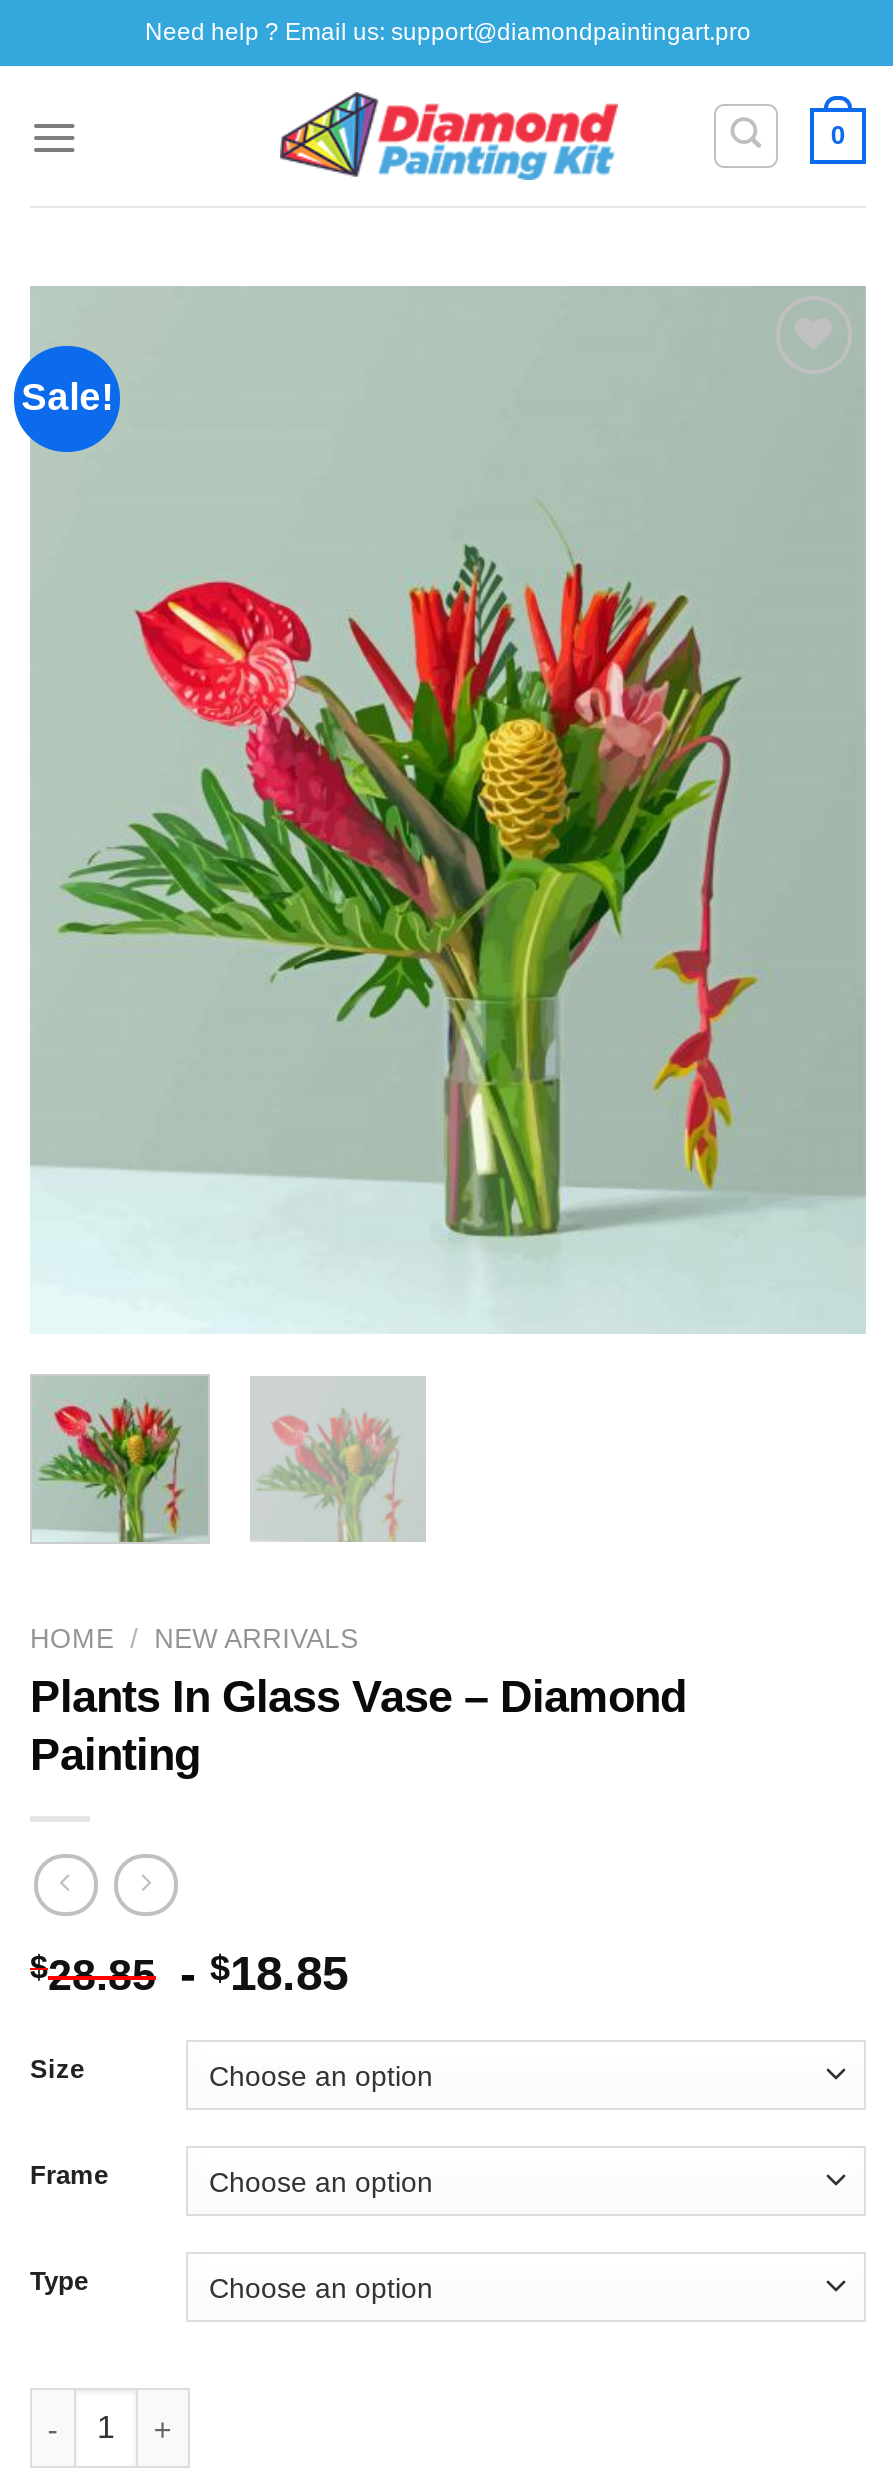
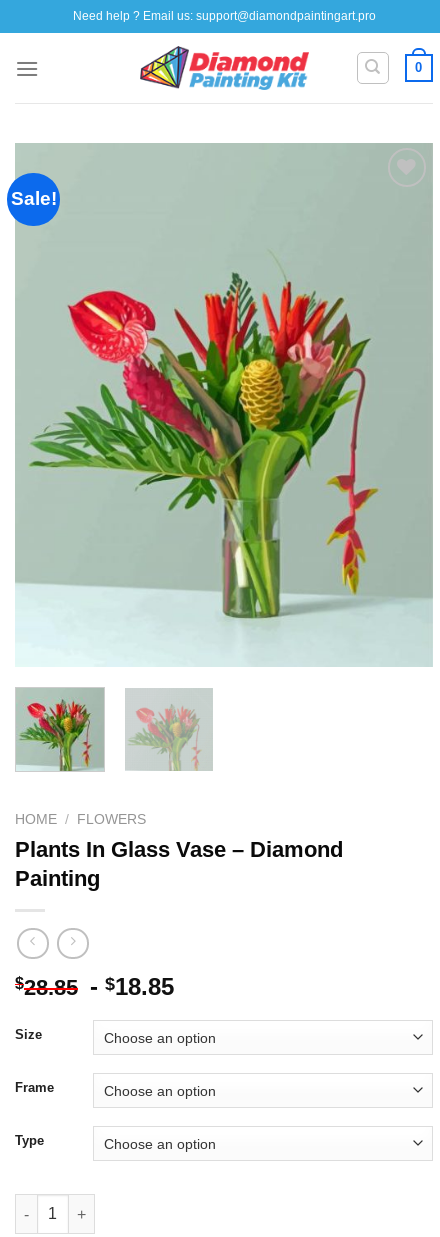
- HOME / NEW ARRIVALS
+ HOME / FLOWERS
